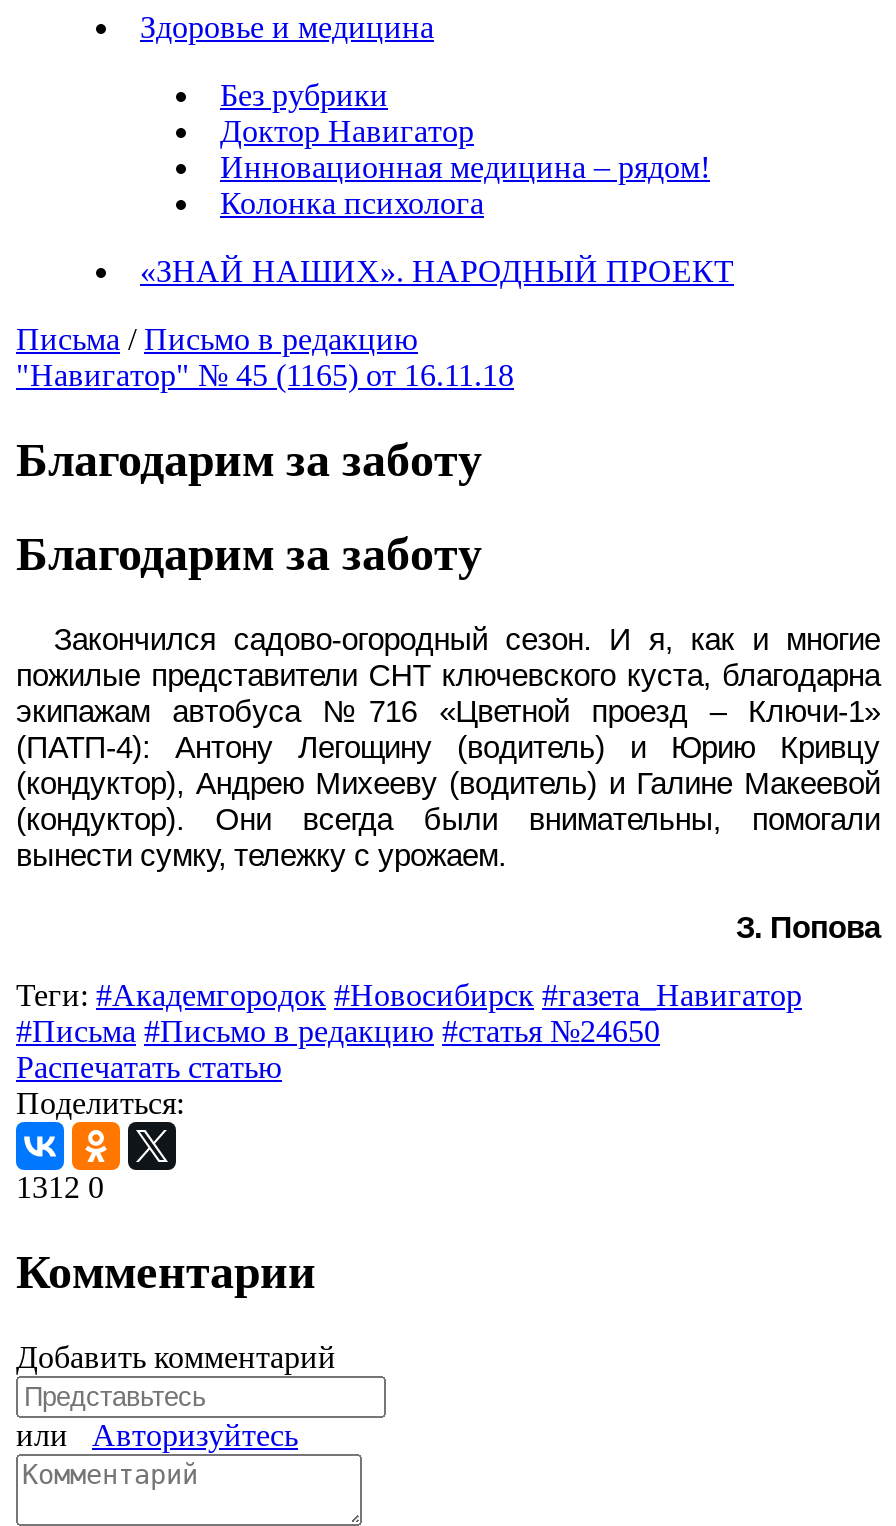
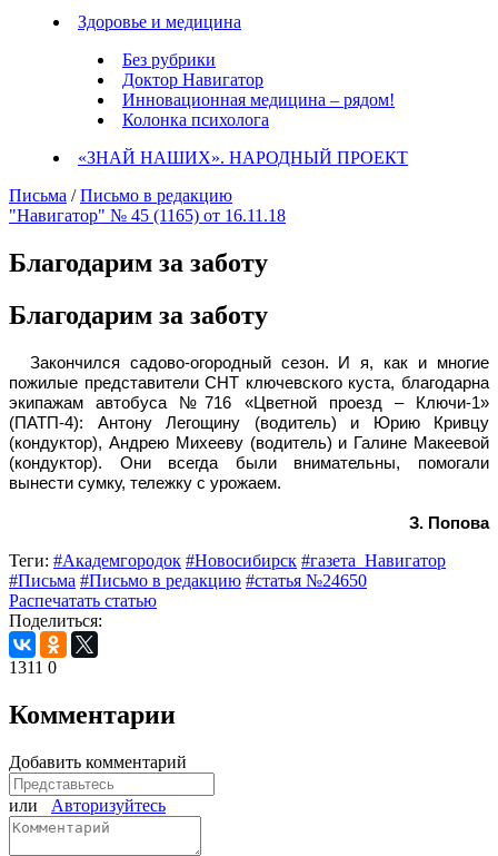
- 13120
+ 13110
